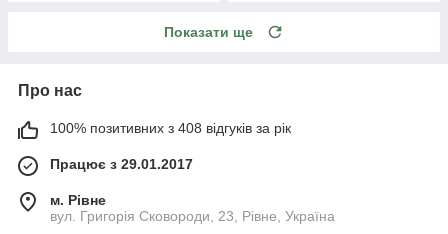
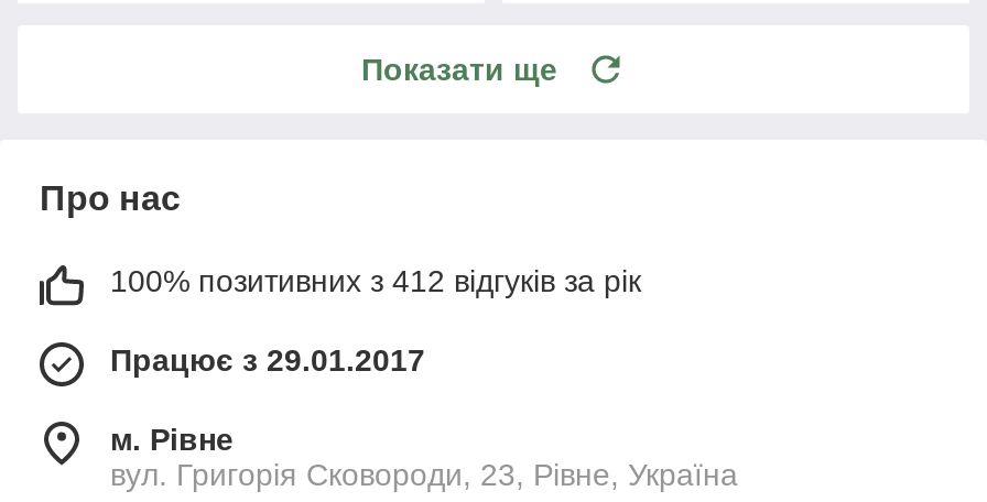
- 100% позитивних з 408 відгуків за рік
+ 100% позитивних з 412 відгуків за рік
